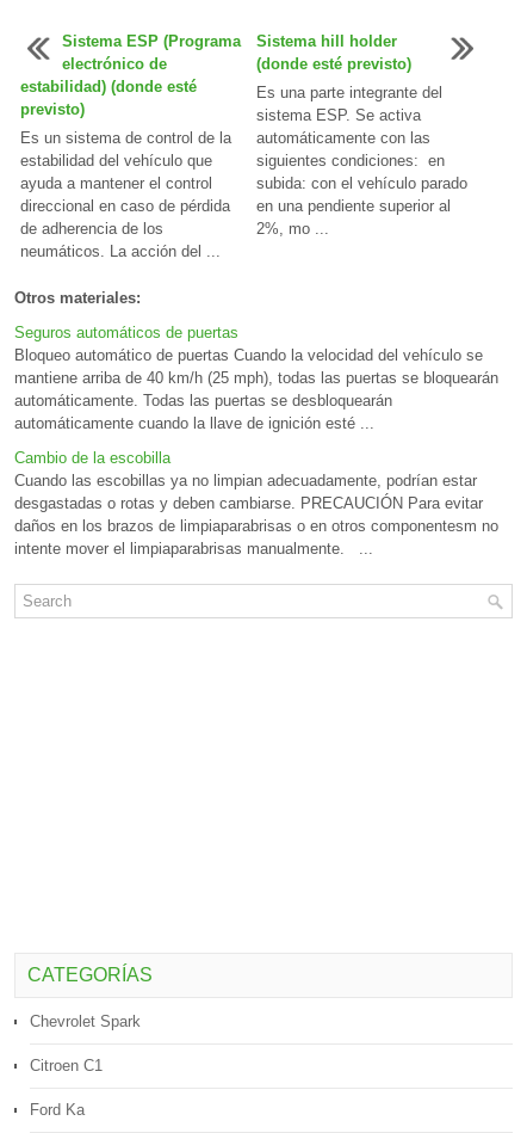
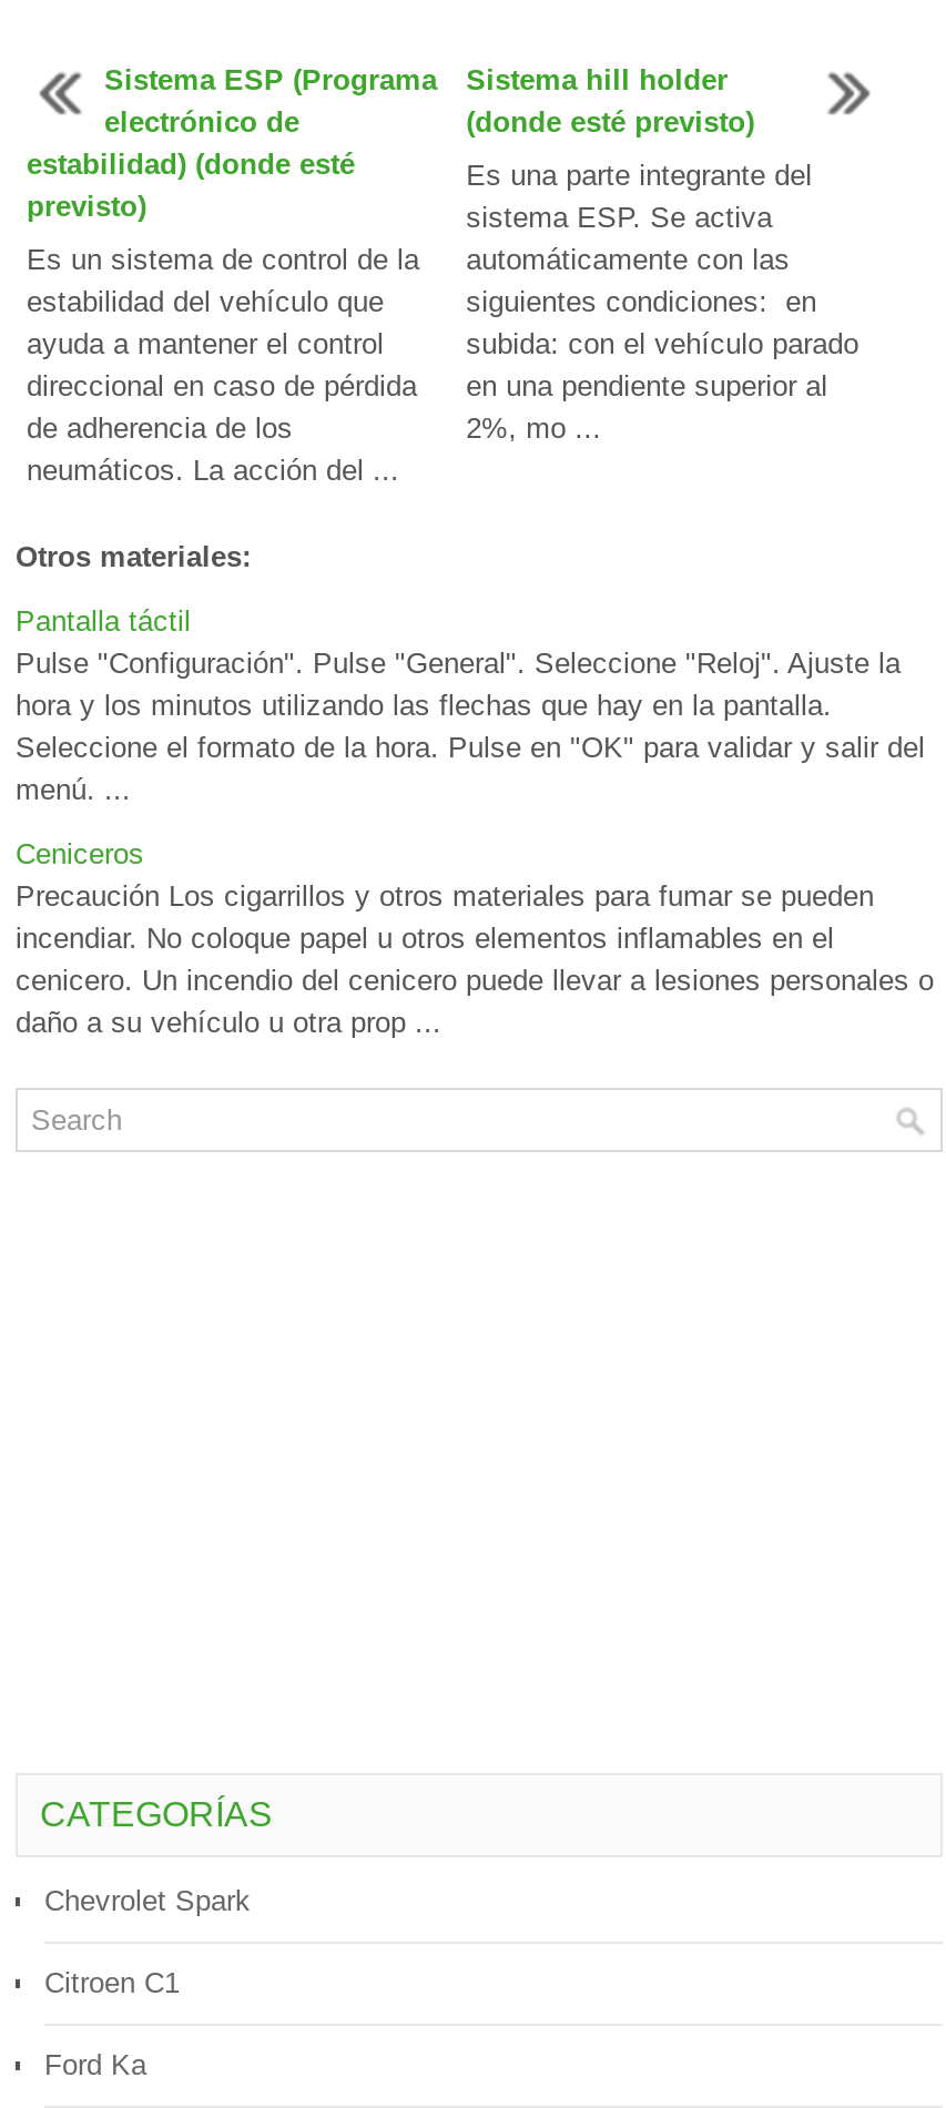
- Seguros automáticos de puertas
- Bloqueo automático de puertas Cuando la velocidad del vehículo se
- mantiene arriba de 40 km/h (25 mph), todas las puertas se bloquearán
- automáticamente. Todas las puertas se desbloquearán
- automáticamente cuando la llave de ignición esté ...
+ Pantalla táctil
+ Pulse "Configuración". Pulse "General". Seleccione "Reloj". Ajuste la
+ hora y los minutos utilizando las flechas que hay en la pantalla.
+ Seleccione el formato de la hora. Pulse en "OK" para validar y salir del
+ menú. ...

- Cambio de la escobilla
- Cuando las escobillas ya no limpian adecuadamente, podrían estar
- desgastadas o rotas y deben cambiarse. PRECAUCIÓN Para evitar
- daños en los brazos de limpiaparabrisas o en otros componentesm no
- intente mover el limpiaparabrisas manualmente. ...
+ Ceniceros
+ Precaución Los cigarrillos y otros materiales para fumar se pueden
+ incendiar. No coloque papel u otros elementos inflamables en el
+ cenicero. Un incendio del cenicero puede llevar a lesiones personales o
+ daño a su vehículo u otra prop ...
